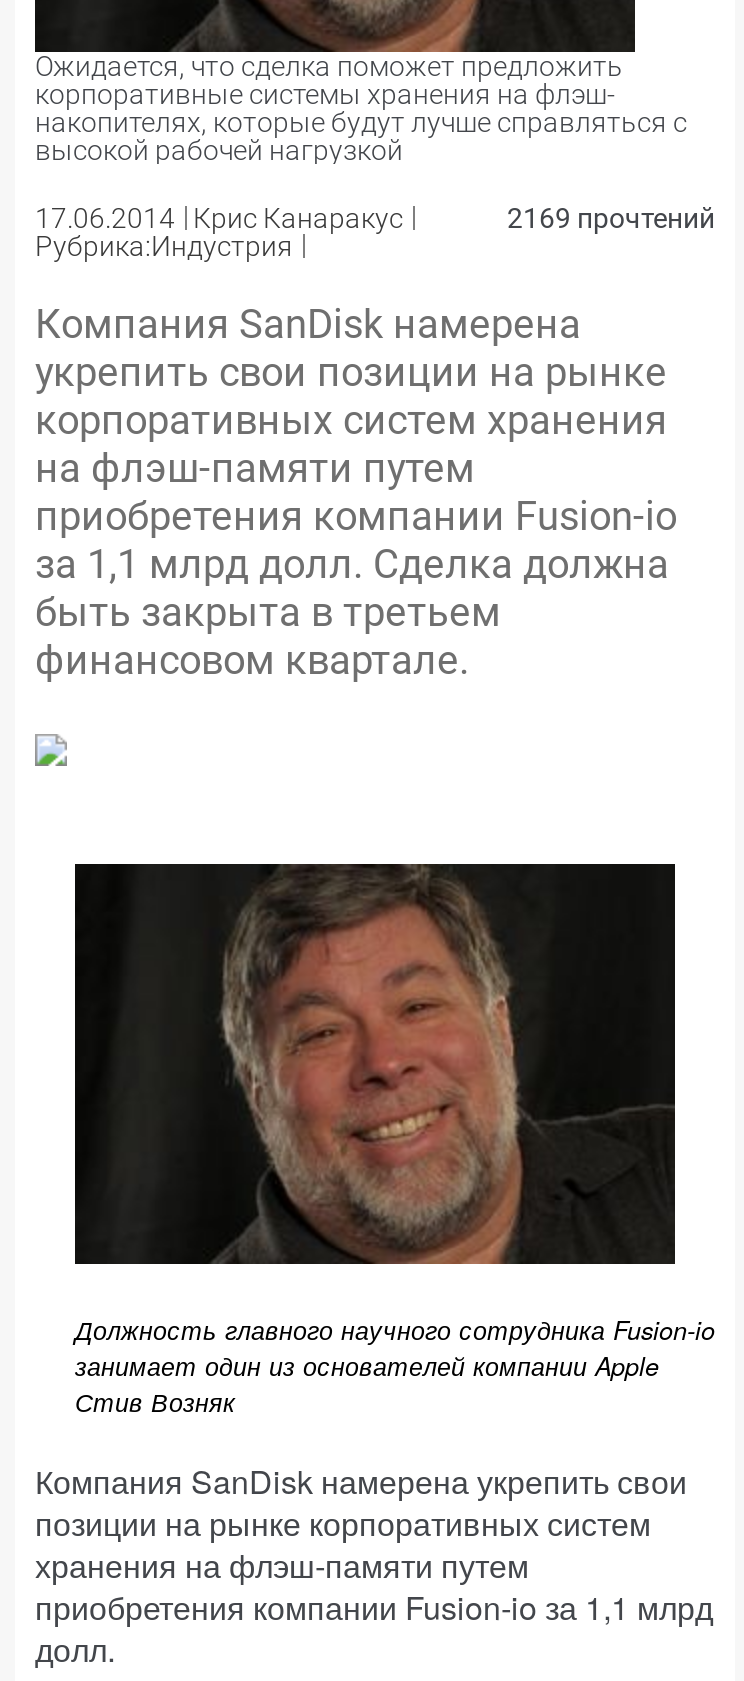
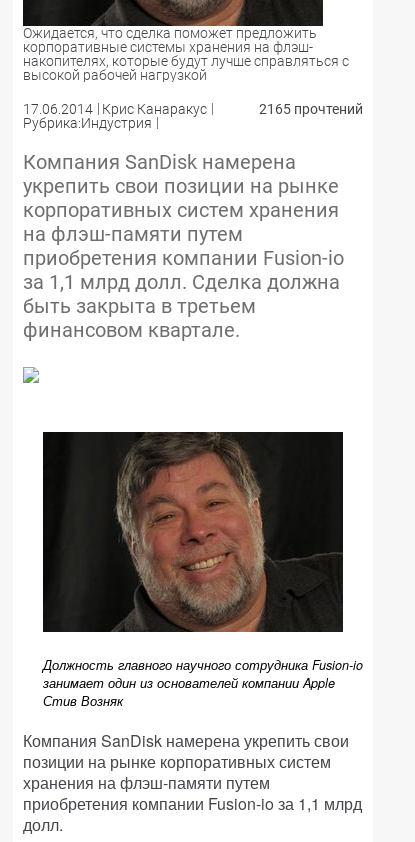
- 2169 прочтений
+ 2165 прочтений
